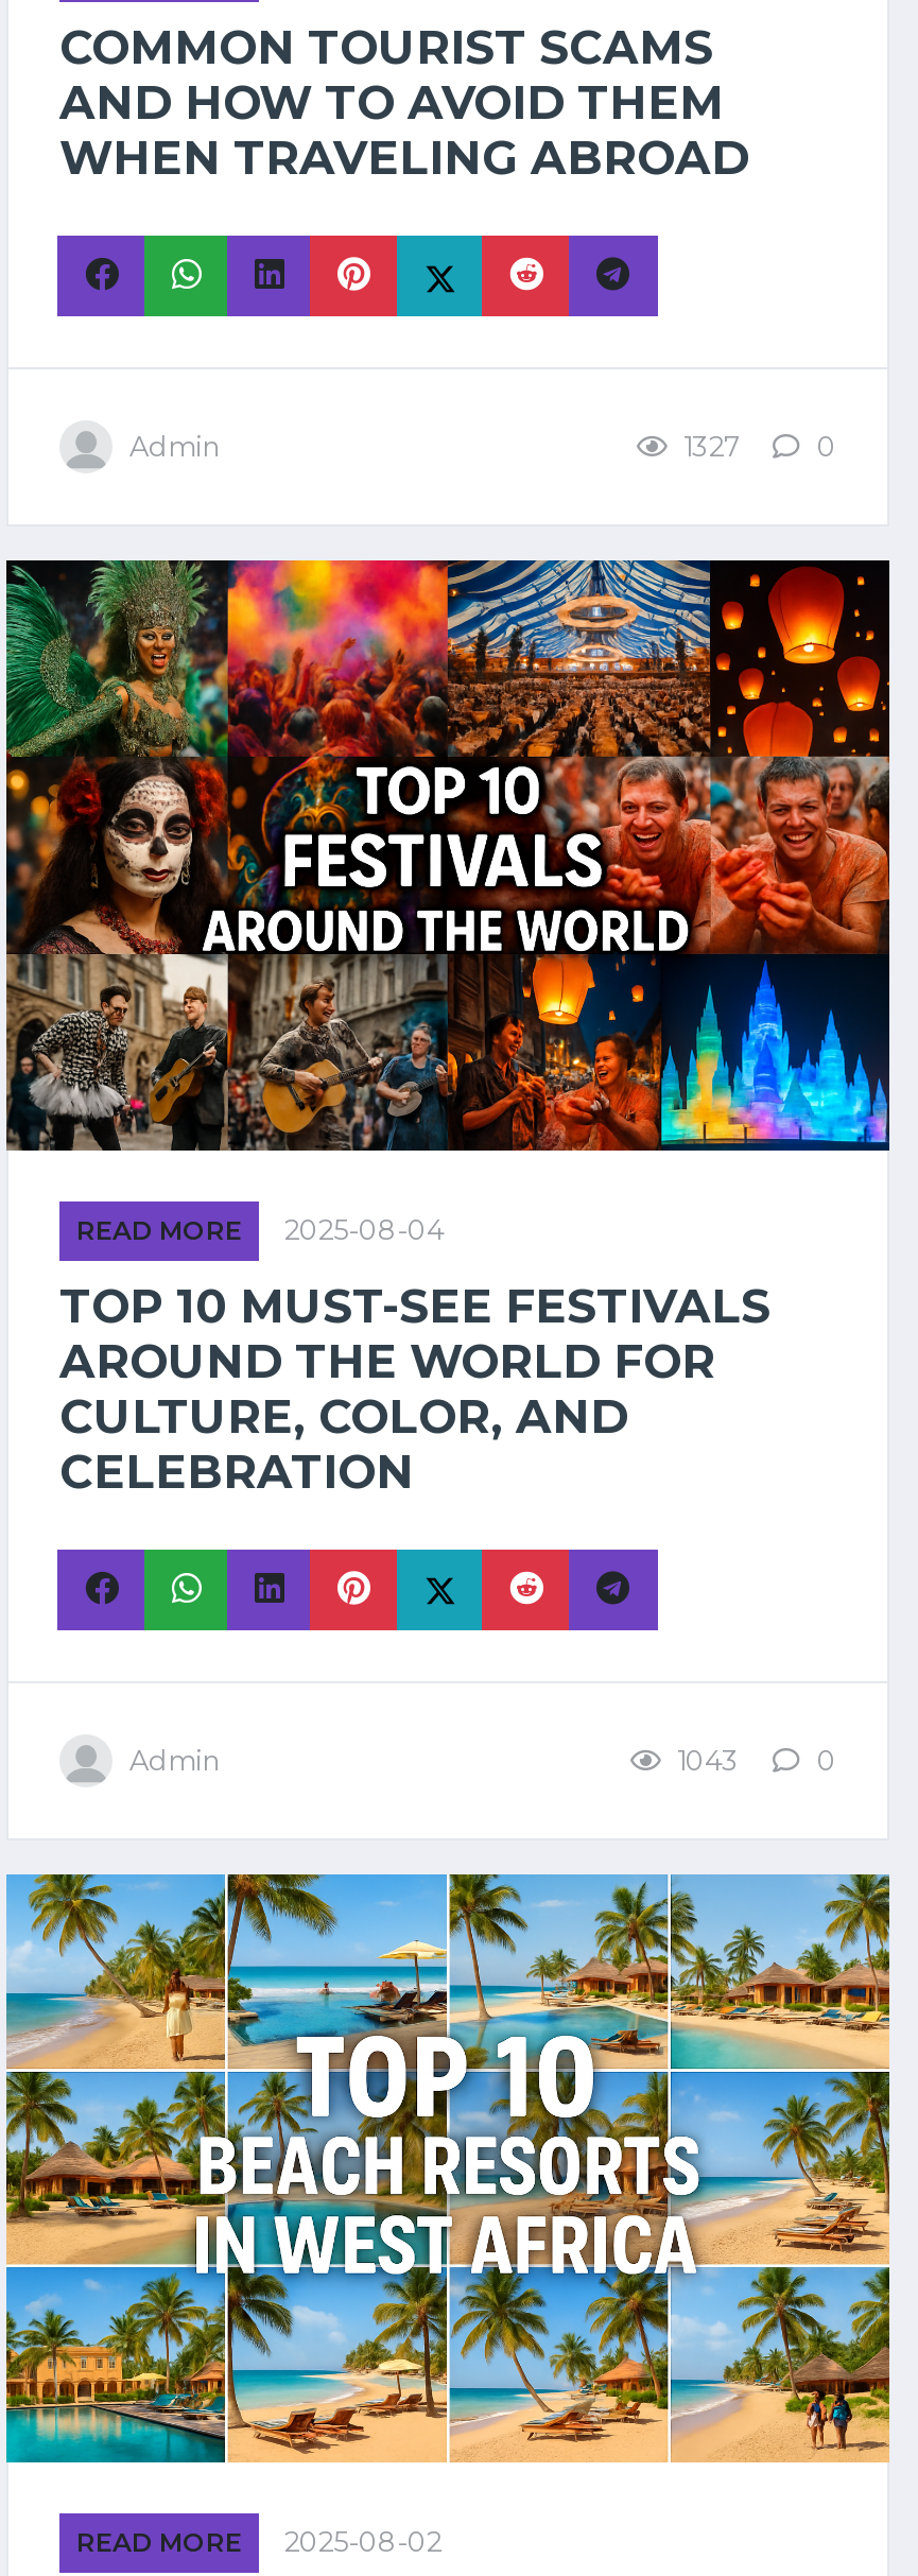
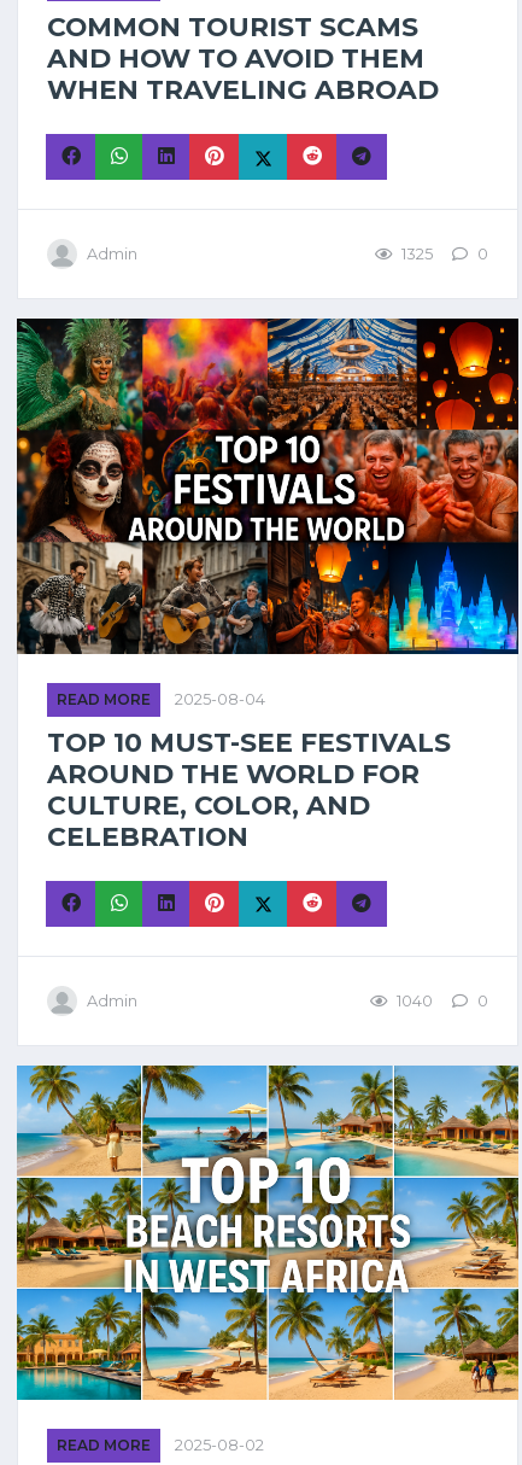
- 1327
+ 1325

- 1043
+ 1040
